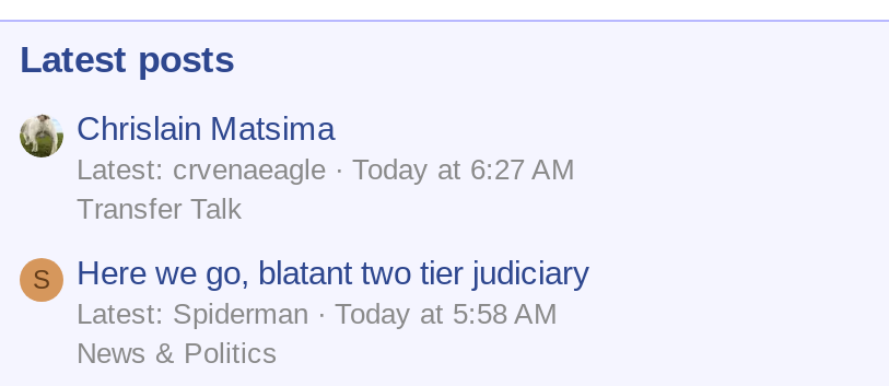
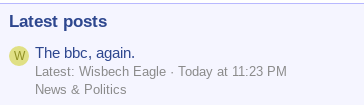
- Chrislain Matsima
- Latest: crvenaeagle
- Today at 6:27 AM
- Transfer Talk
- S
- Here we go, blatant two tier judiciary
- Latest: Spiderman
- Today at 5:58 AM
+ W
+ The bbc, again.
+ Latest: Wisbech Eagle
+ Today at 11:23 PM
